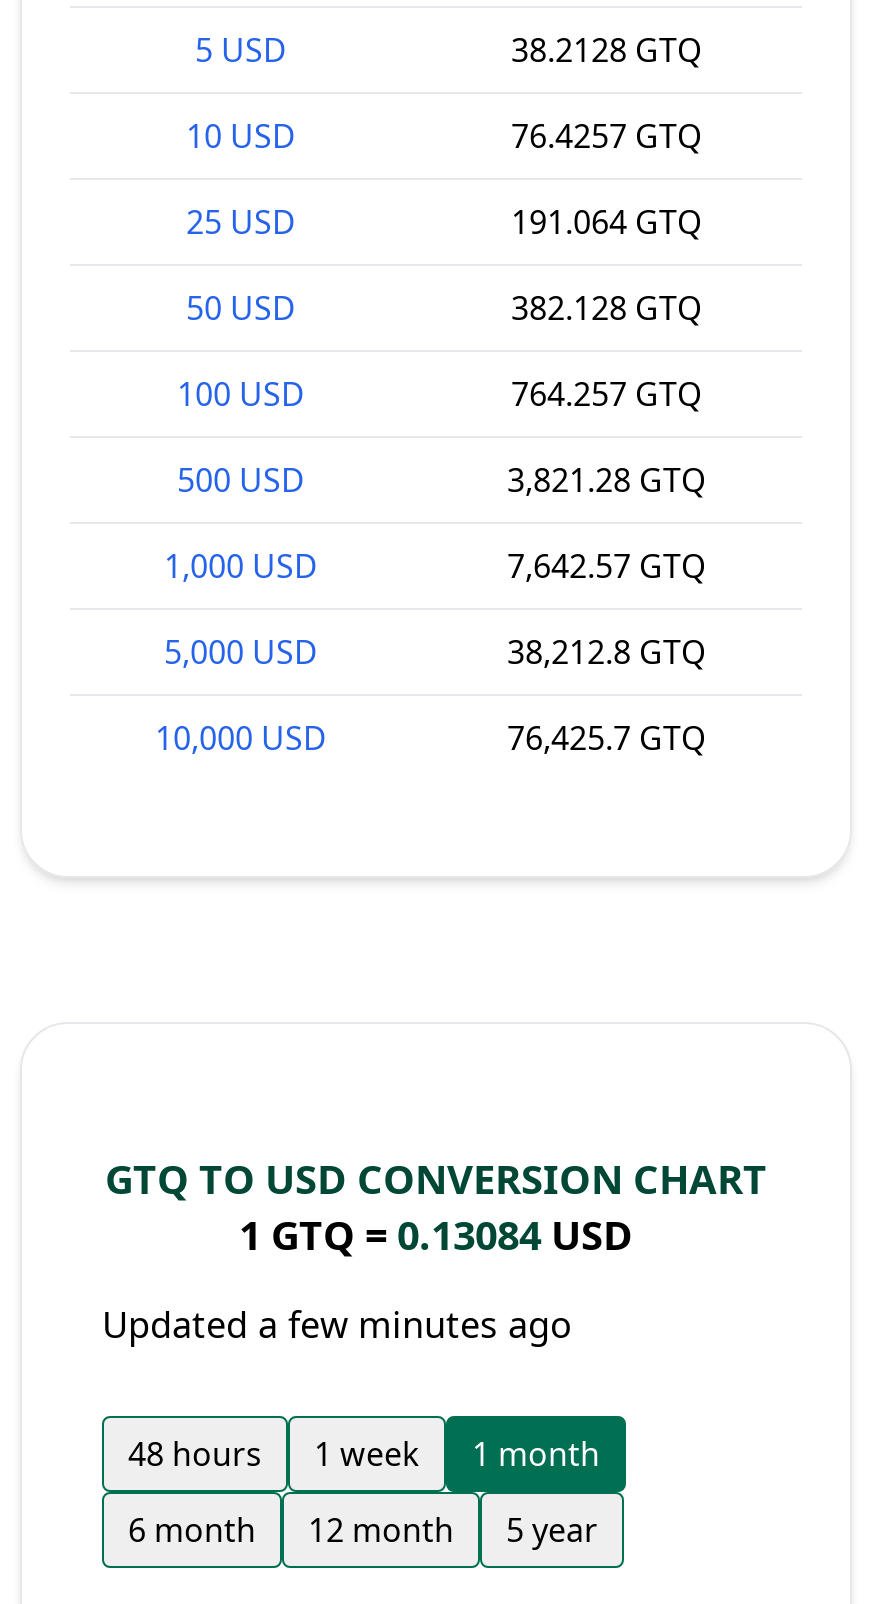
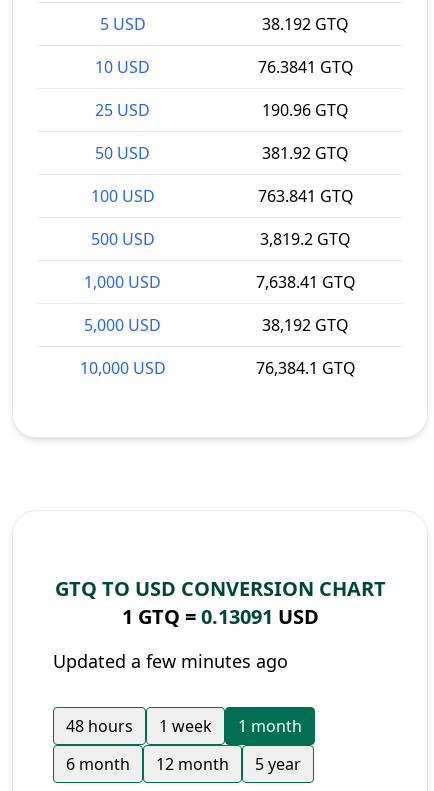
- 38.2128 GTQ
+ 38.192 GTQ

- 76.4257 GTQ
+ 76.3841 GTQ

- 191.064 GTQ
+ 190.96 GTQ

- 382.128 GTQ
+ 381.92 GTQ

- 764.257 GTQ
+ 763.841 GTQ

- 3,821.28 GTQ
+ 3,819.2 GTQ

- 7,642.57 GTQ
+ 7,638.41 GTQ

- 38,212.8 GTQ
+ 38,192 GTQ

- 76,425.7 GTQ
+ 76,384.1 GTQ

- 1 GTQ = 0.13084 USD
+ 1 GTQ = 0.13091 USD
